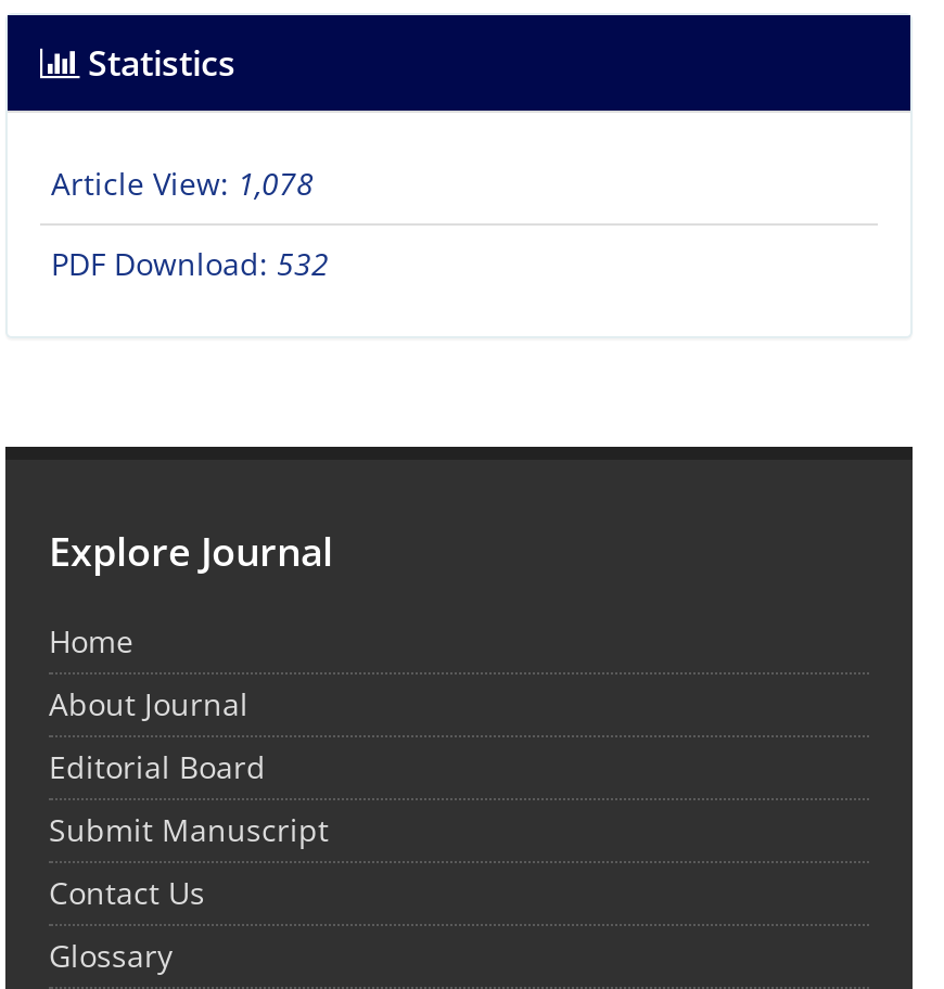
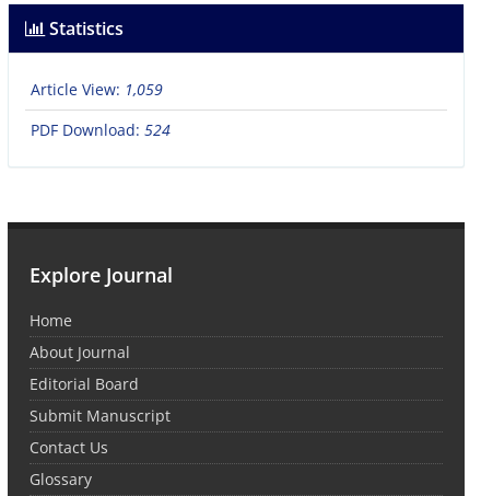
- Article View: 1,078
+ Article View: 1,059

- PDF Download: 532
+ PDF Download: 524
